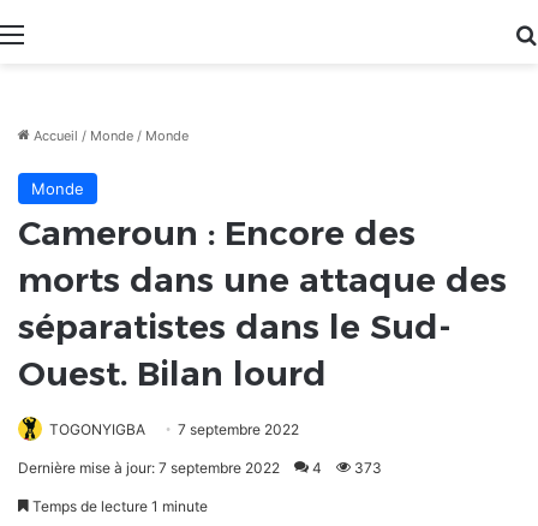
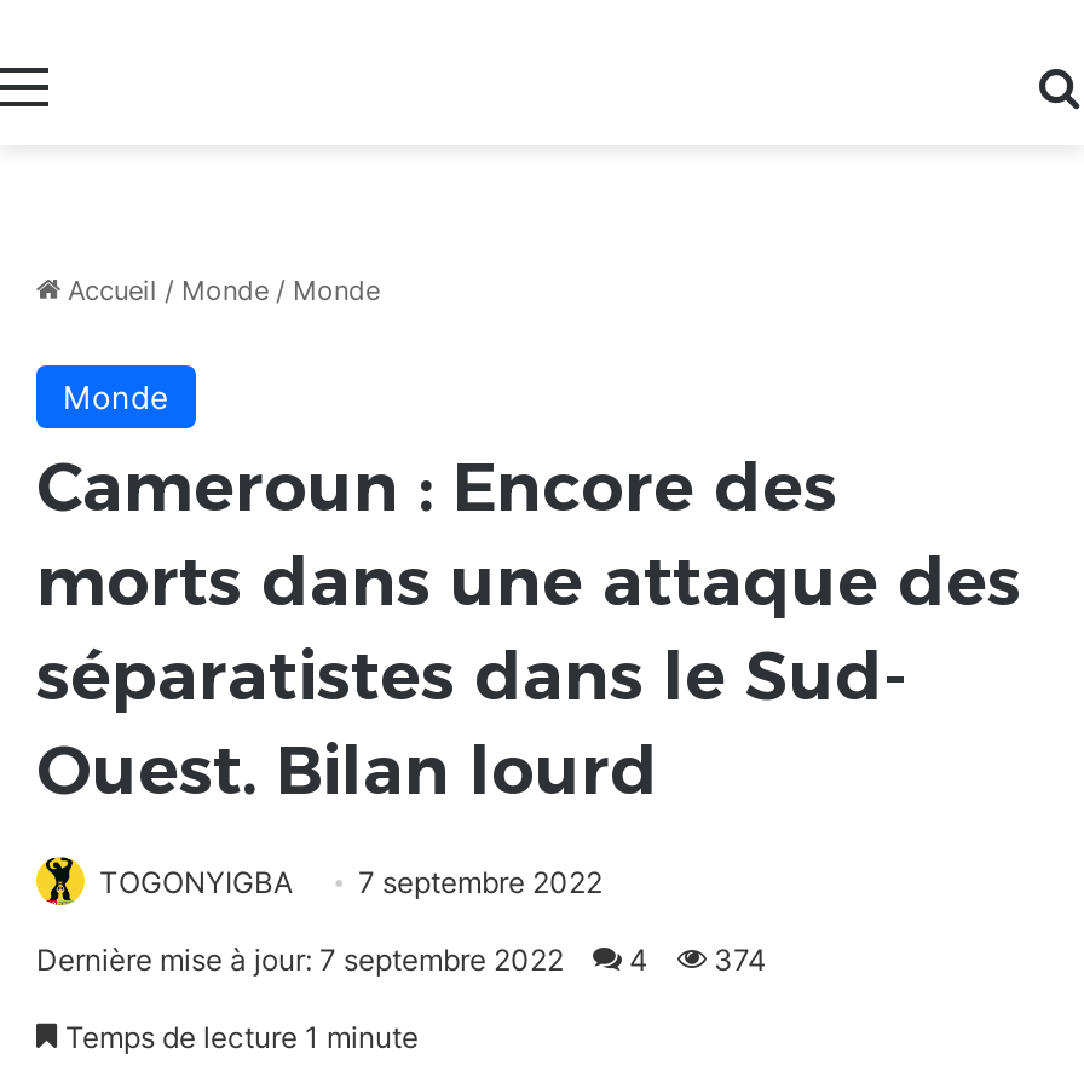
- Dernière mise à jour: 7 septembre 2022 4 373
+ Dernière mise à jour: 7 septembre 2022 4 374
